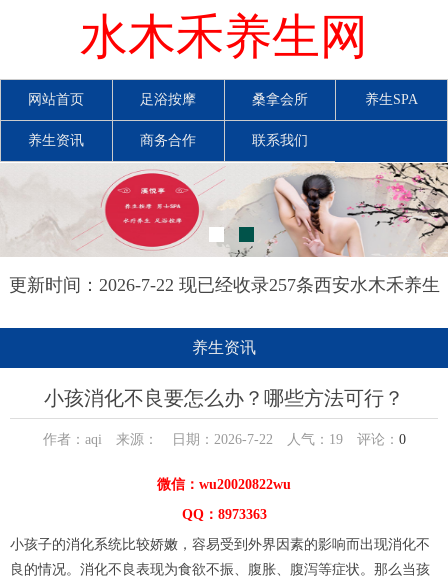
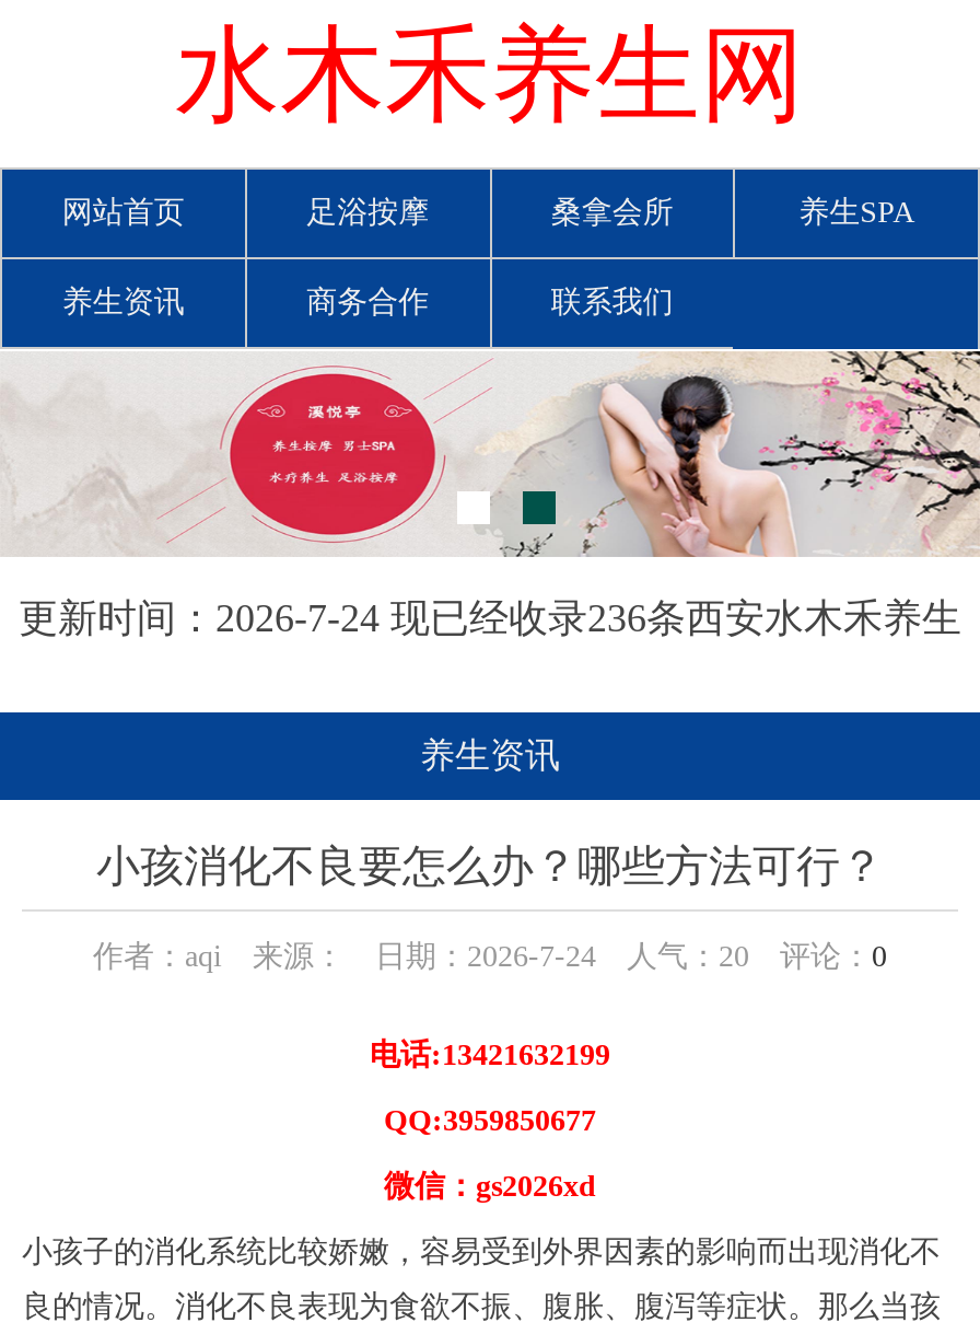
- 更新时间：2026-7-22 现已经收录257条西安水木禾养生
+ 更新时间：2026-7-24 现已经收录236条西安水木禾养生

- 作者：aqi 来源： 日期：2026-7-22 人气：19评论：0
- 微信：wu20020822wu
- QQ：8973363
+ 作者：aqi 来源： 日期：2026-7-24 人气：20评论：0
+ 电话:13421632199
+ QQ:3959850677
+ 微信：gs2026xd
